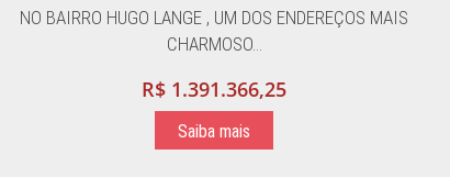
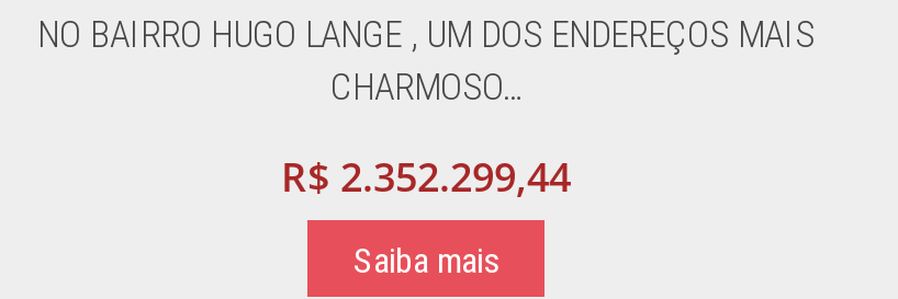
- R$ 1.391.366,25
+ R$ 2.352.299,44
